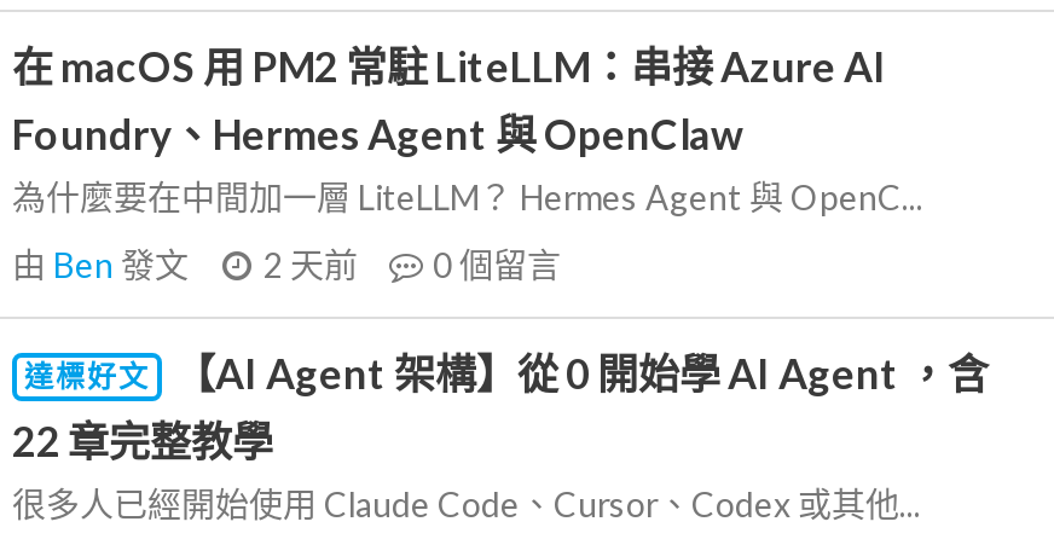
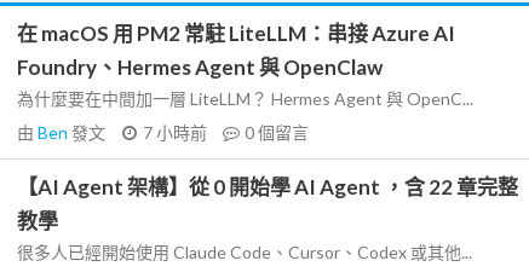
- 由Ben發文 2 天前 0個留言
+ 由Ben發文 7 小時前 0個留言

- 達標好文
- 【AI Agent 架構】從 0 開始學 AI Agent ，含
- 22 章完整教學
+ 【AI Agent 架構】從 0 開始學 AI Agent ，含 22 章完整
+ 教學
